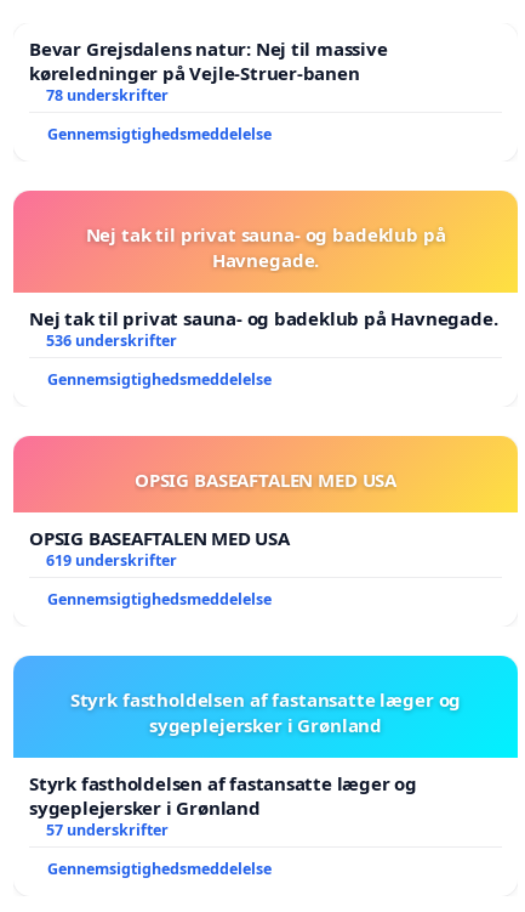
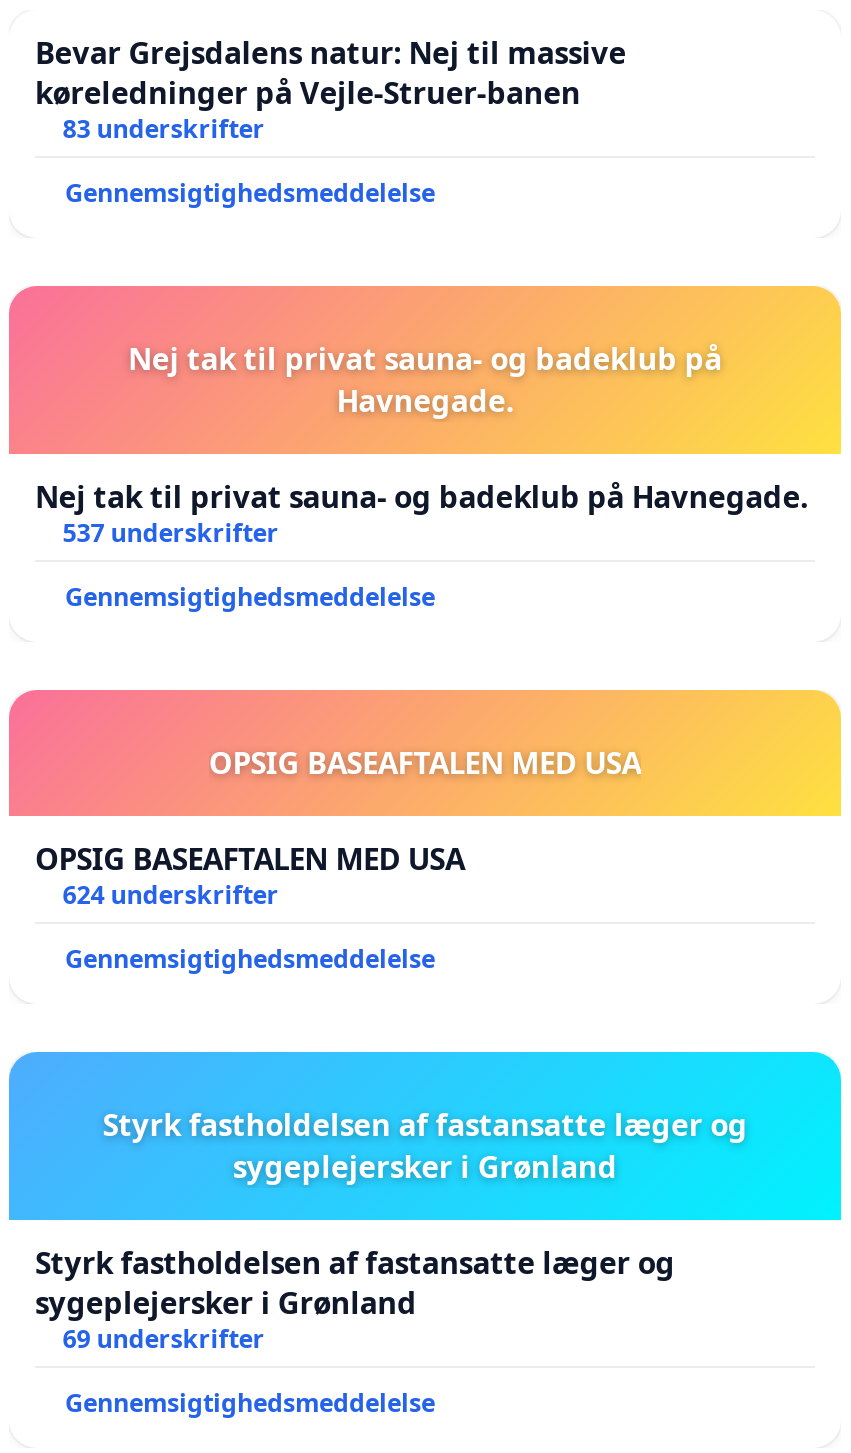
- 78 underskrifter
+ 83 underskrifter

- 536 underskrifter
+ 537 underskrifter

- 619 underskrifter
+ 624 underskrifter

- 57 underskrifter
+ 69 underskrifter
